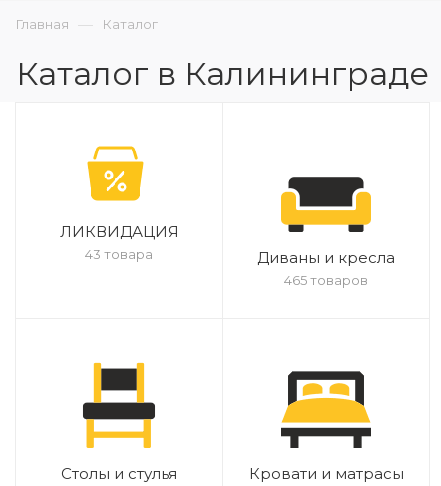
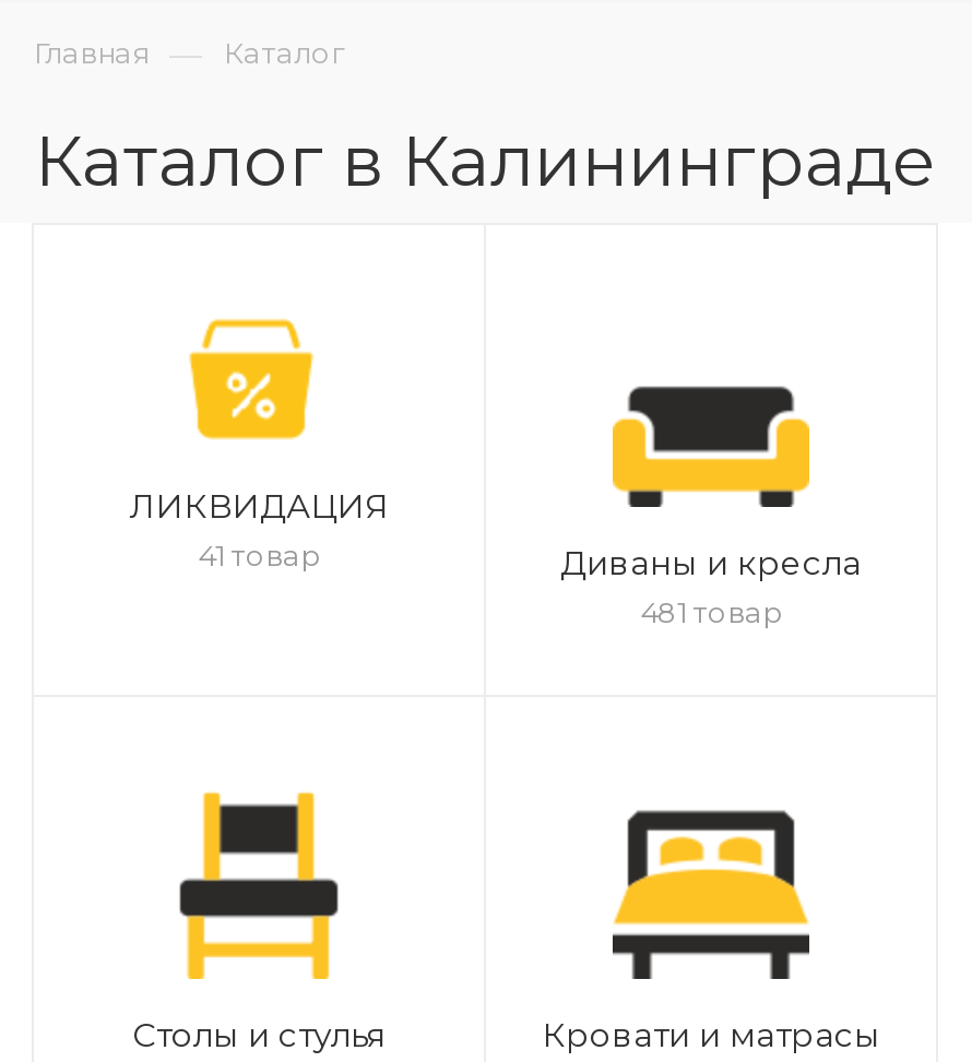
- 43 товара
+ 41 товар

- 465 товаров
+ 481 товар
